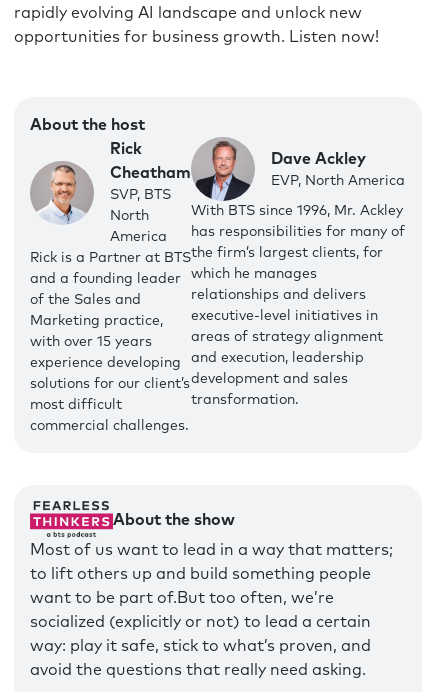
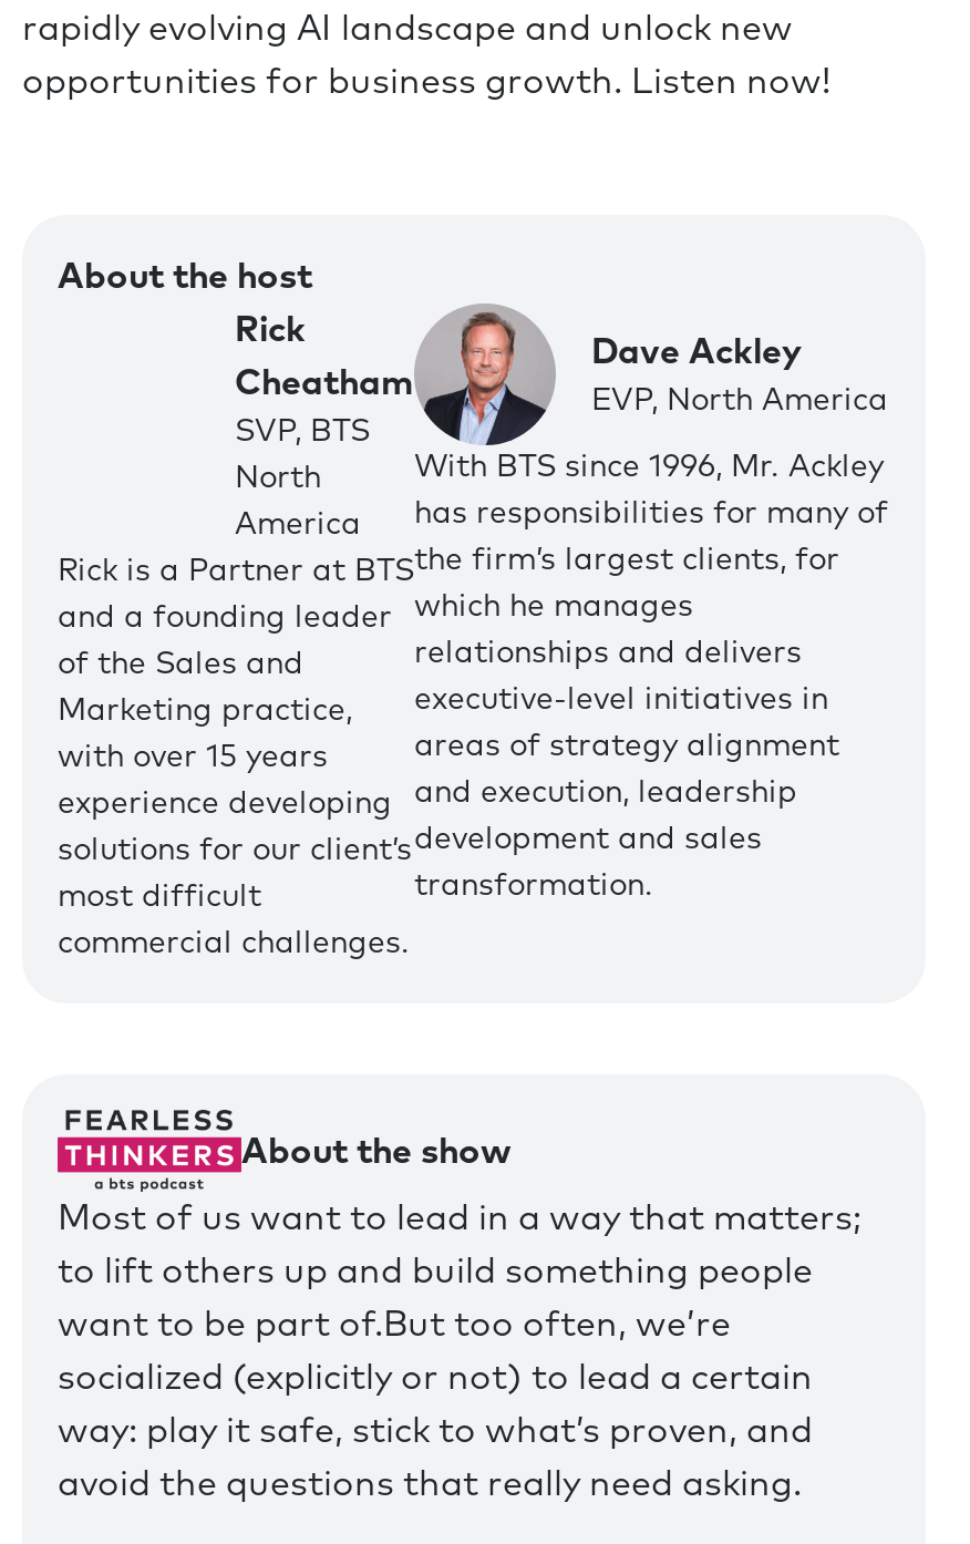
- [image]
